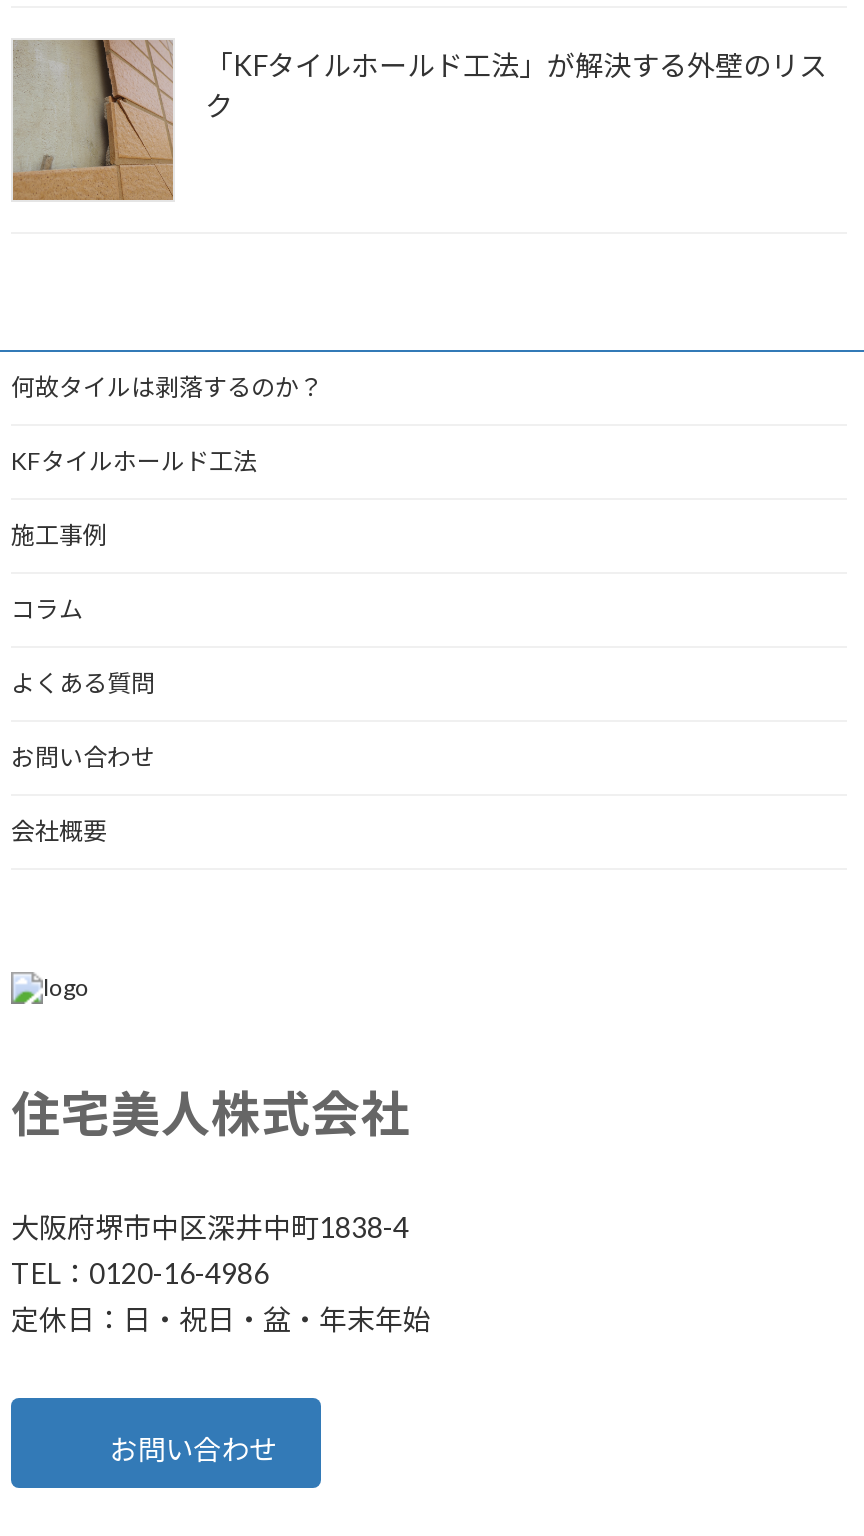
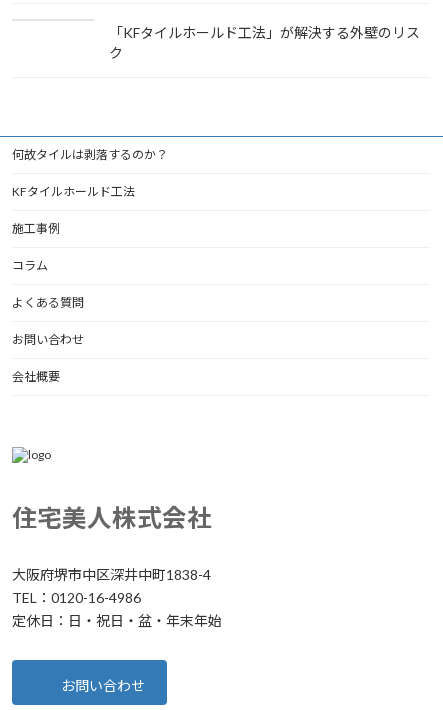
- [image]
